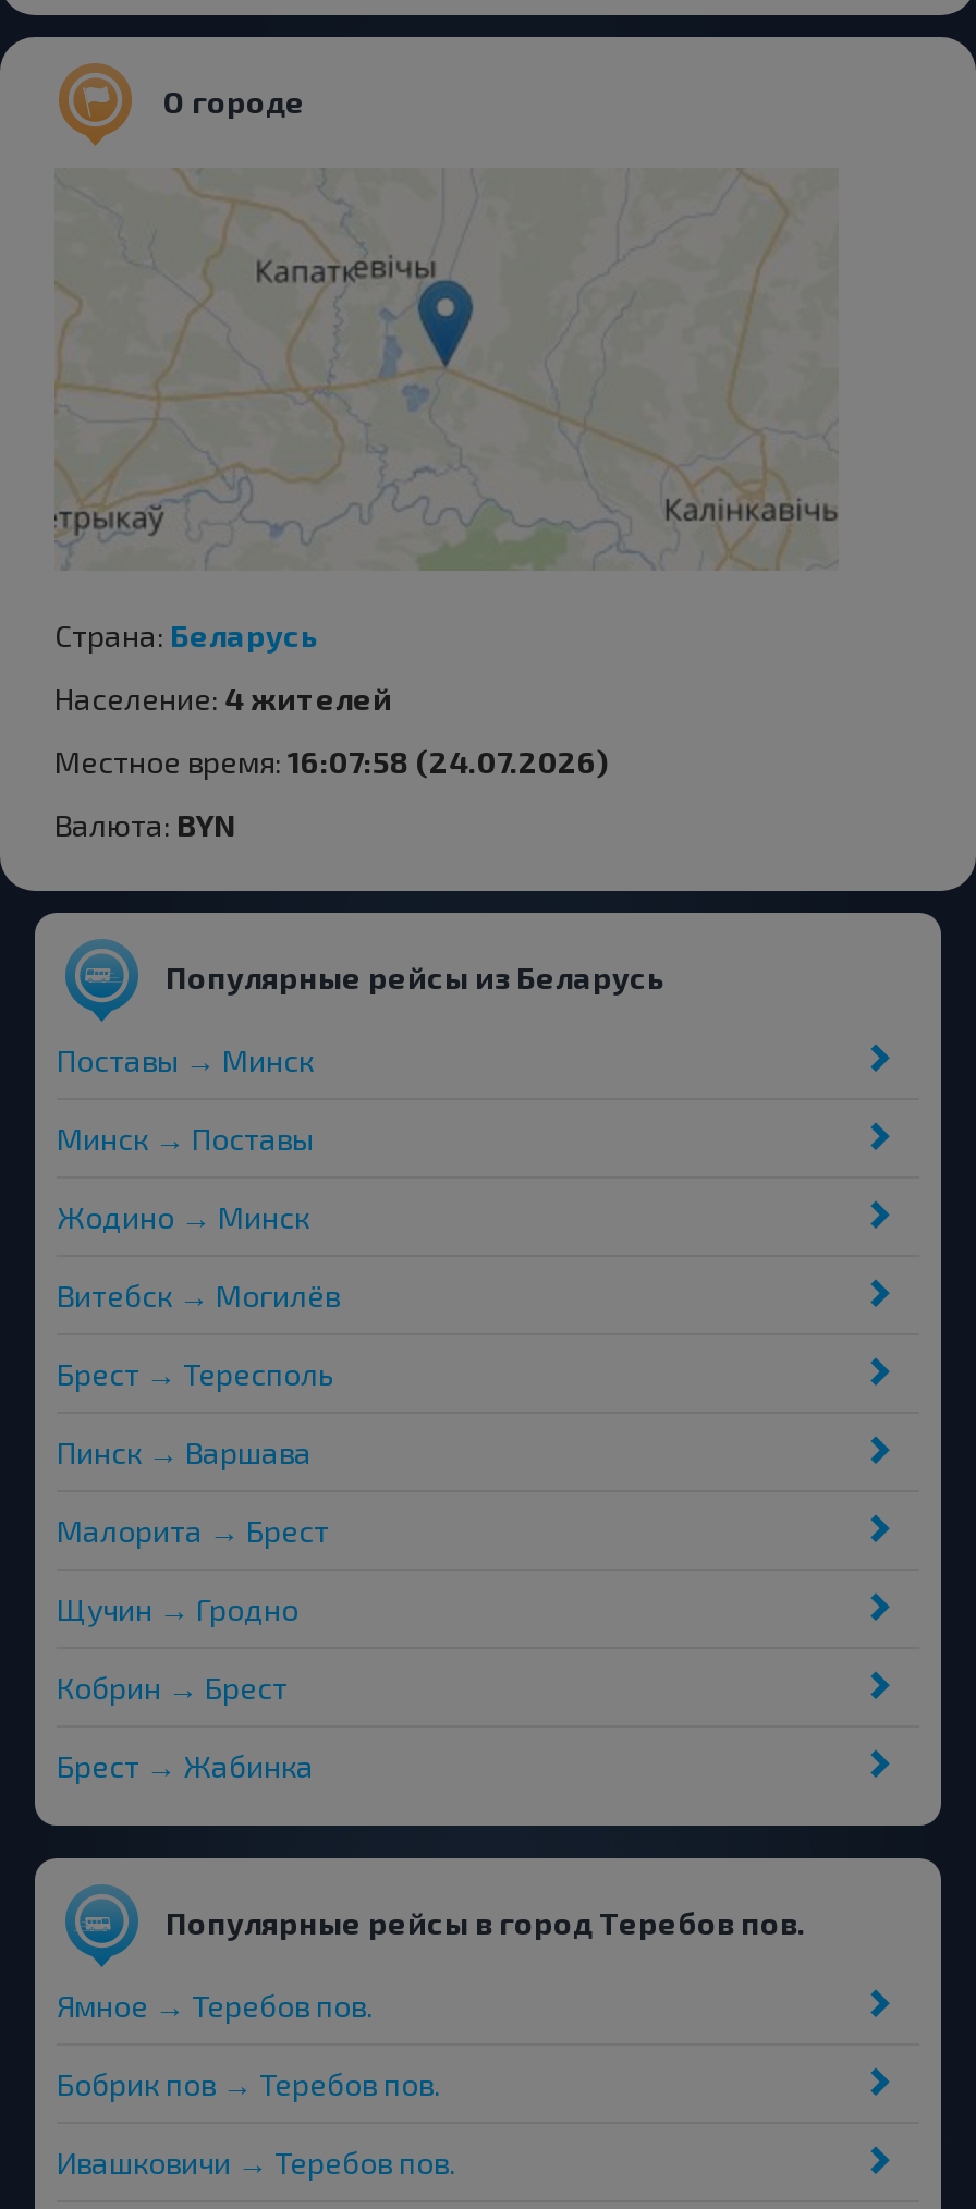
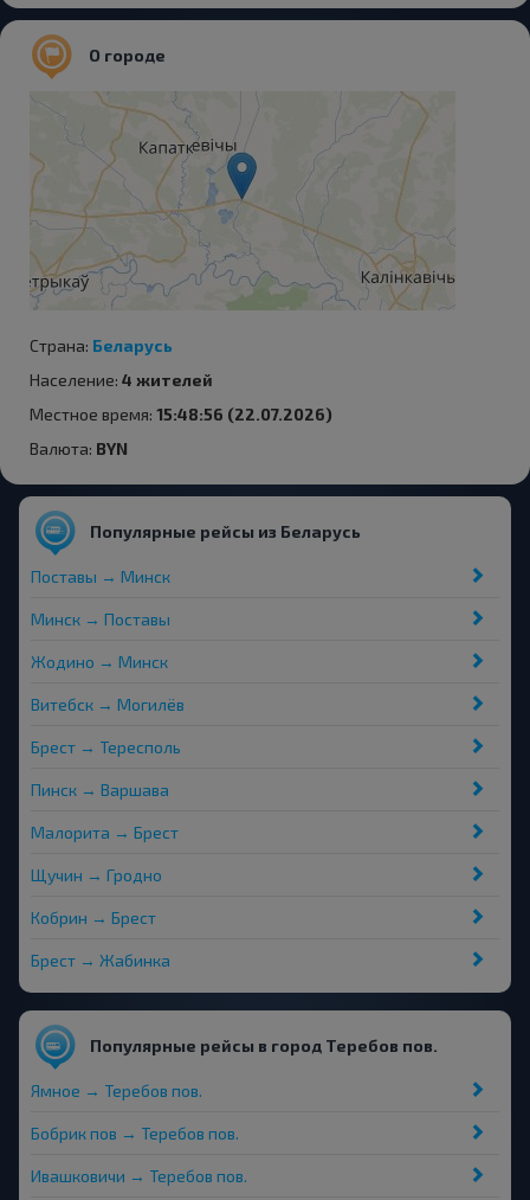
- Местное время: 16:07:58 (24.07.2026)
+ Местное время: 15:48:56 (22.07.2026)
